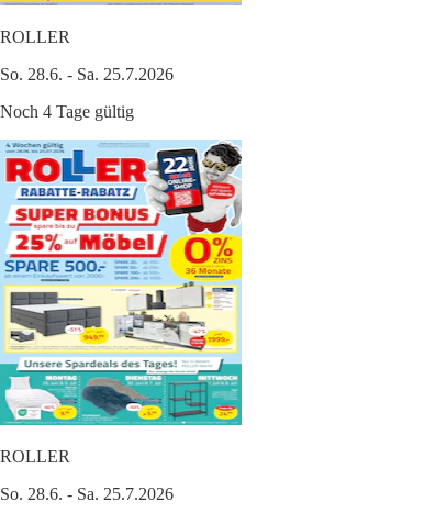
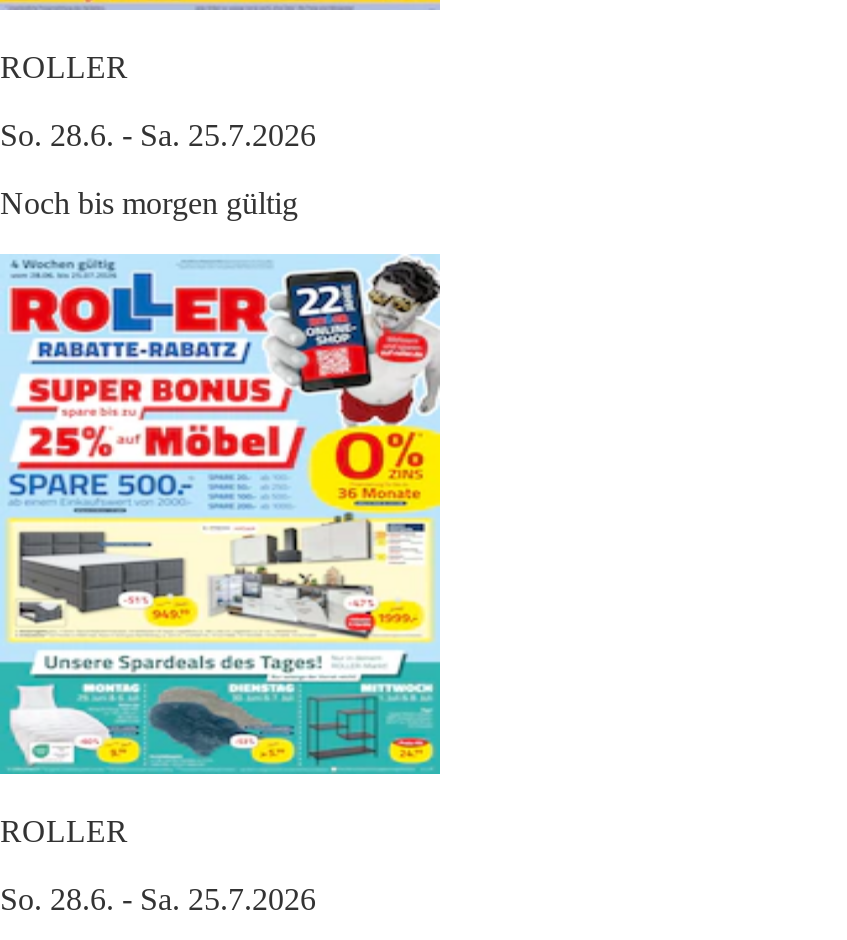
- Noch 4 Tage gültig
+ Noch bis morgen gültig
